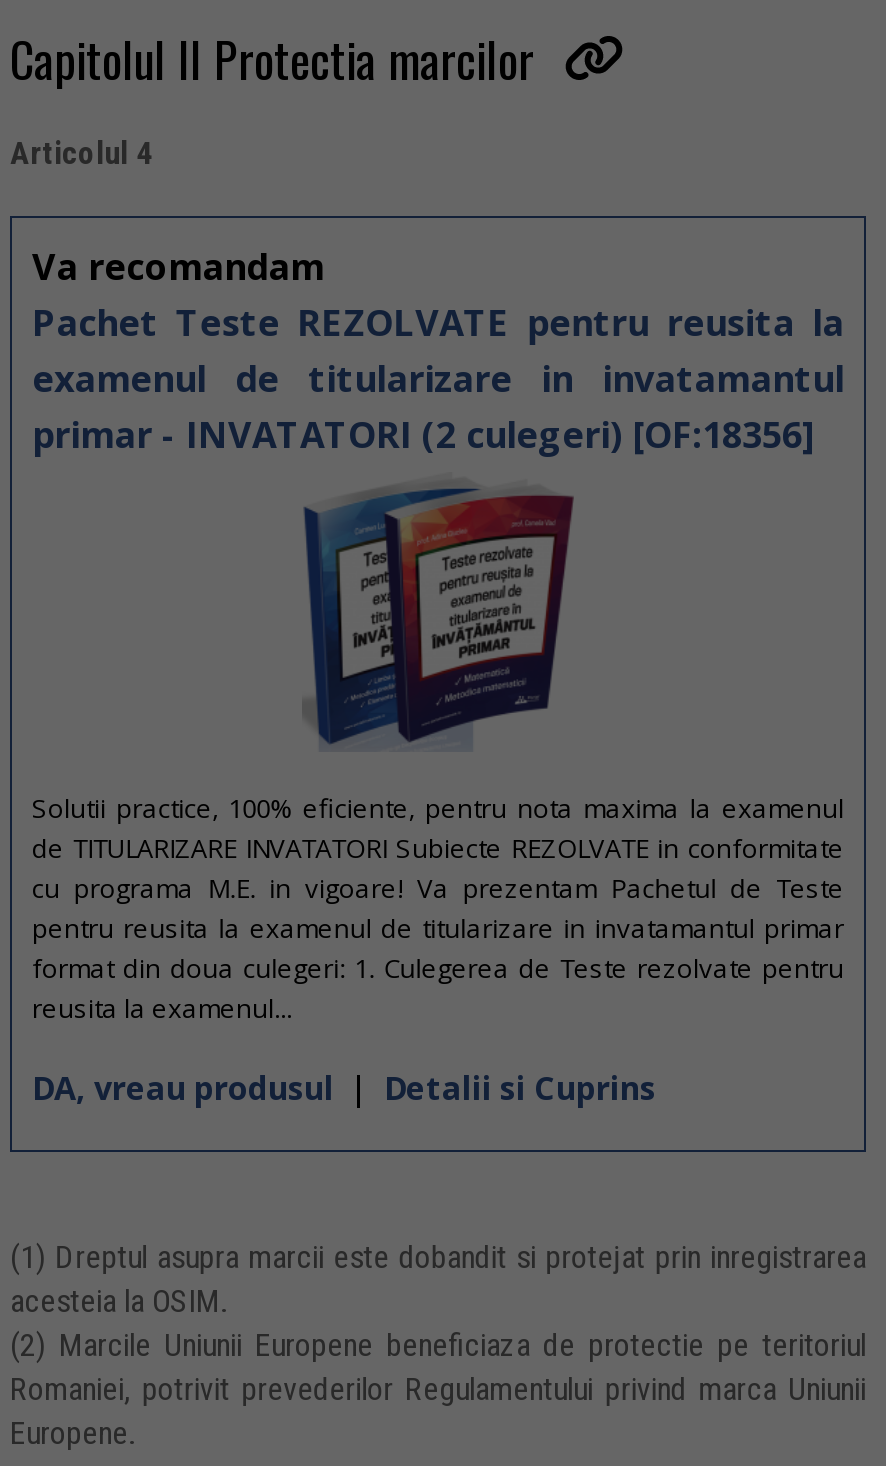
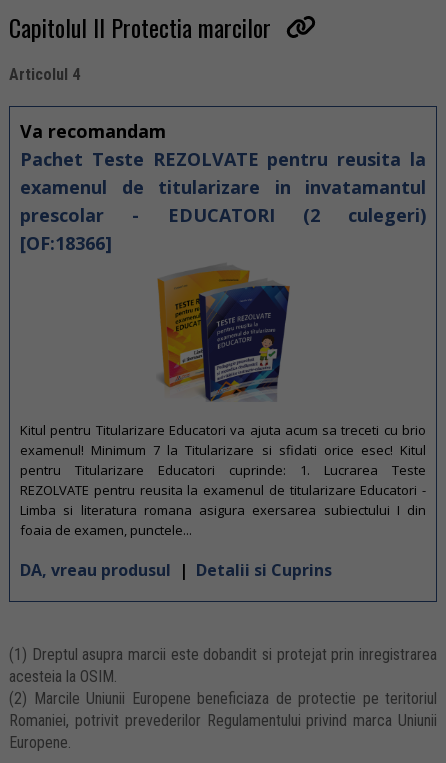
- primar - INVATATORI (2 culegeri) [OF:18356]
+ prescolar - EDUCATORI (2 culegeri)
+ [OF:18366]

- [image]
- Solutii practice, 100% eficiente, pentru nota maxima la examenul
- de TITULARIZARE INVATATORI Subiecte REZOLVATE in conformitate
- cu programa M.E. in vigoare! Va prezentam Pachetul de Teste
- pentru reusita la examenul de titularizare in invatamantul primar
- format din doua culegeri: 1. Culegerea de Teste rezolvate pentru
- reusita la examenul...
+ [image]
+ Kitul pentru Titularizare Educatori va ajuta acum sa treceti cu brio
+ examenul! Minimum 7 la Titularizare si sfidati orice esec! Kitul
+ pentru Titularizare Educatori cuprinde: 1. Lucrarea Teste
+ REZOLVATE pentru reusita la examenul de titularizare Educatori -
+ Limba si literatura romana asigura exersarea subiectului I din
+ foaia de examen, punctele...
